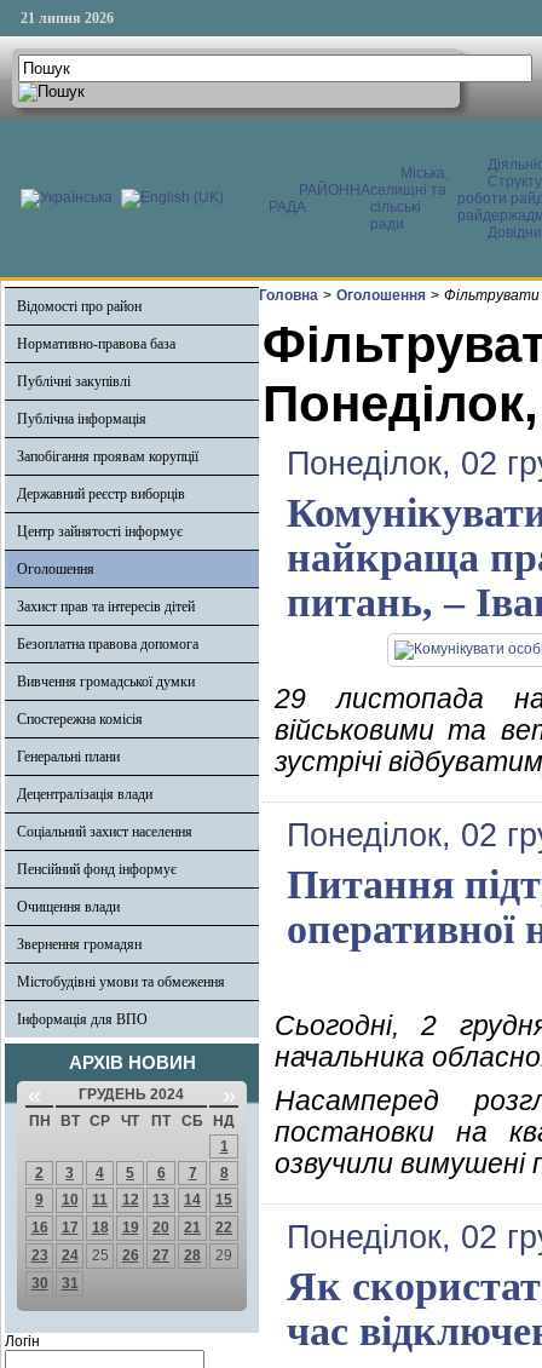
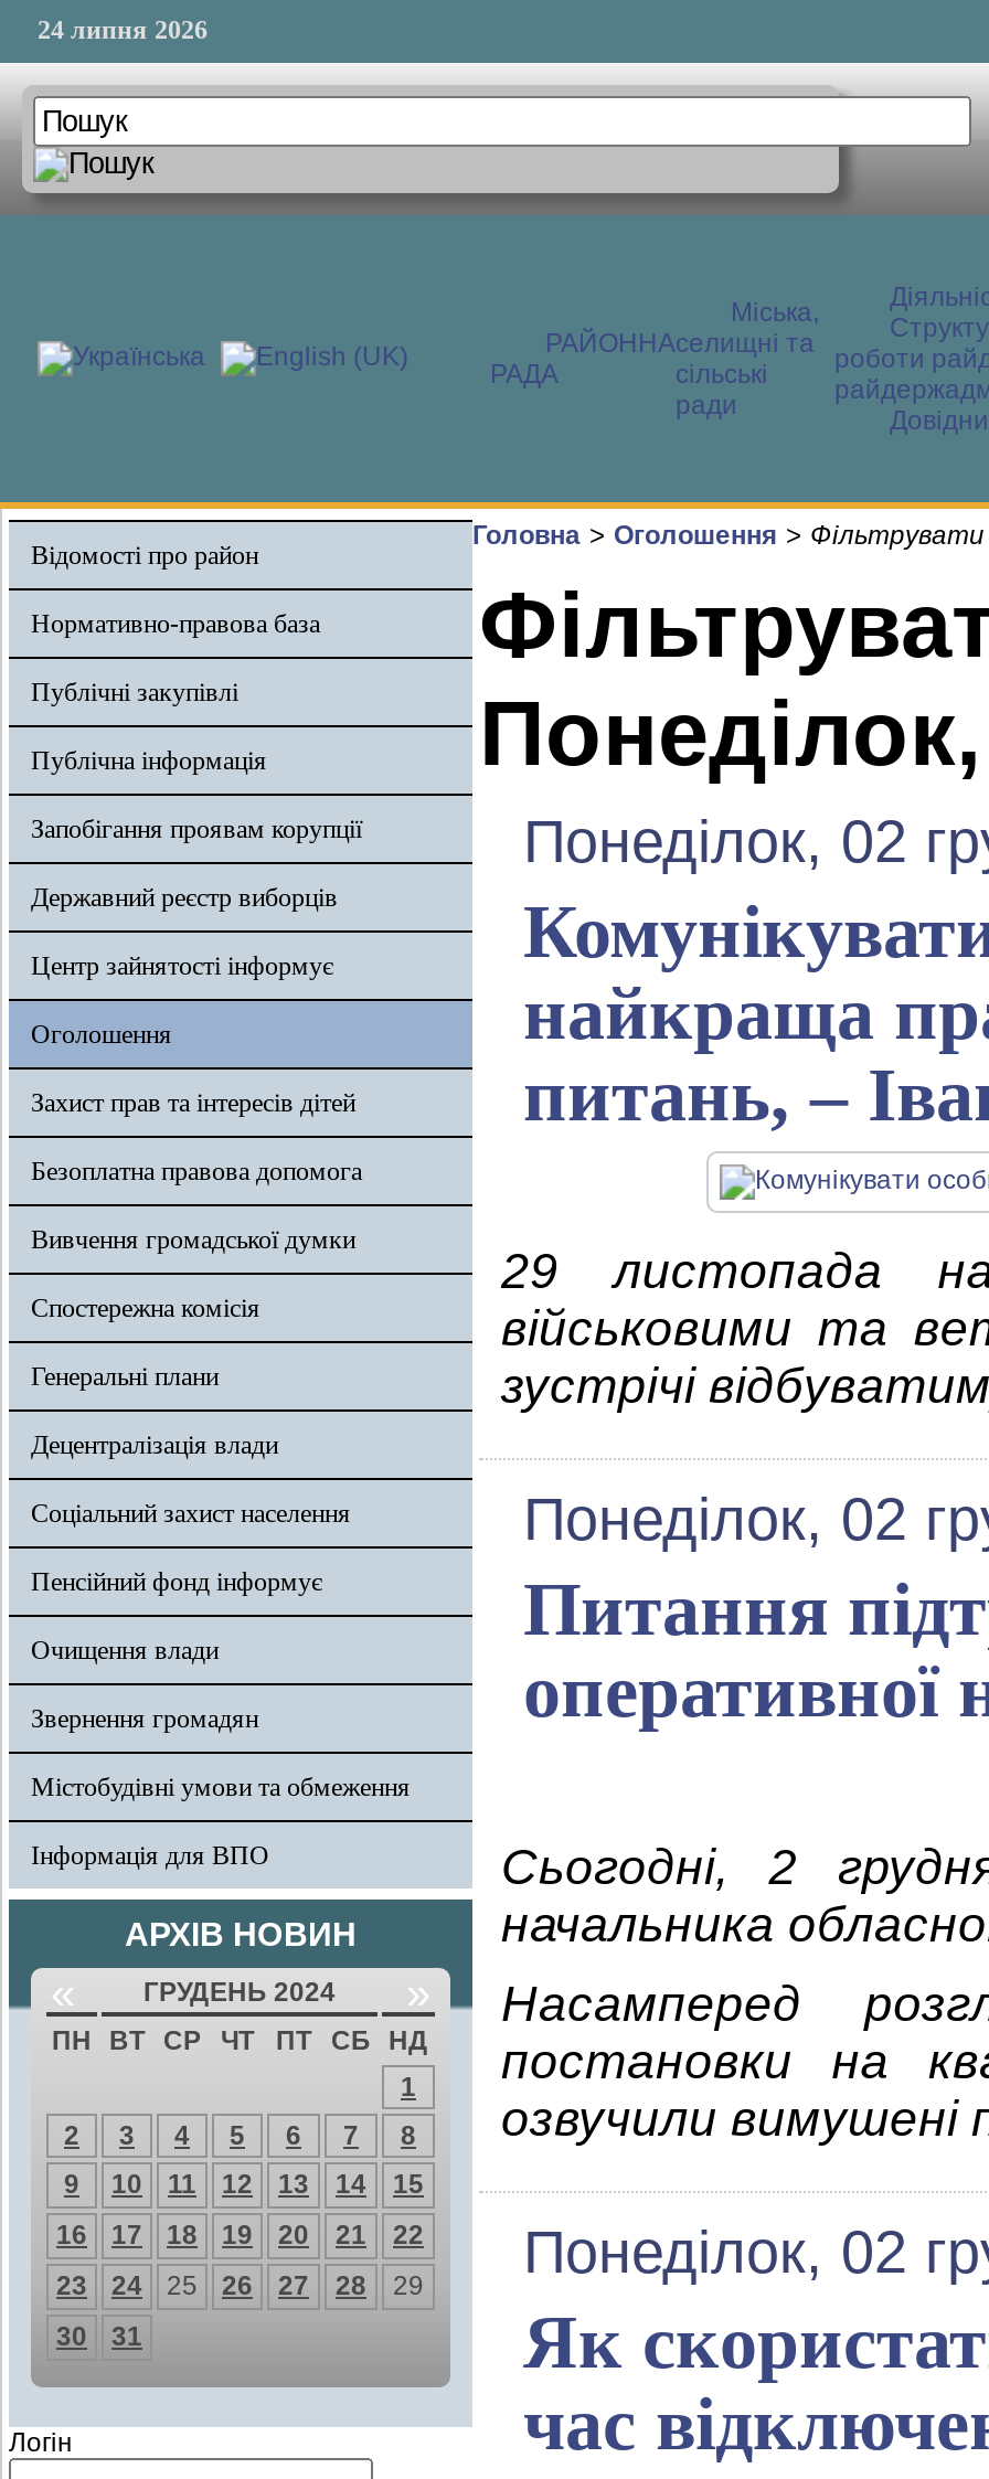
- 21 липня 2026
+ 24 липня 2026
